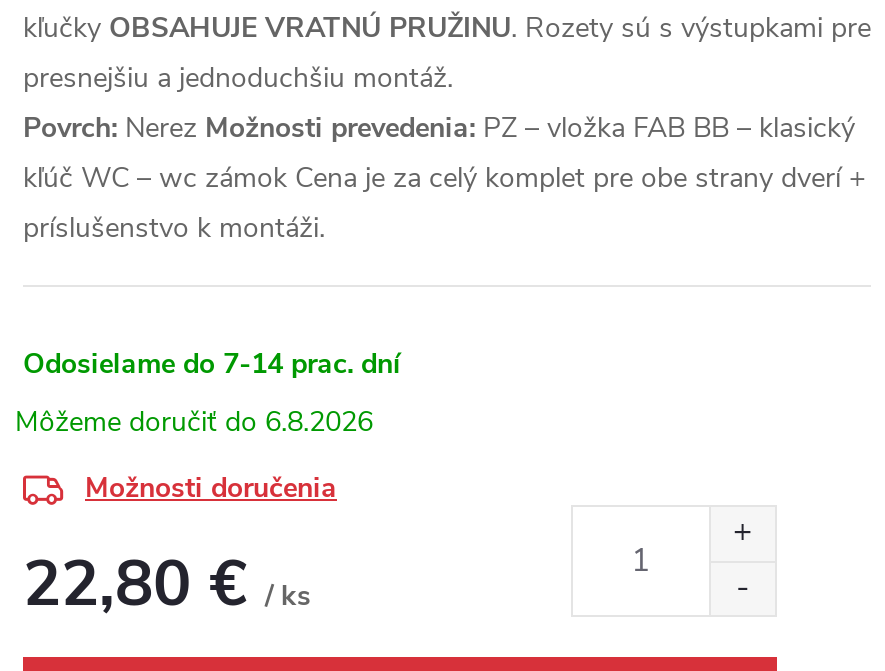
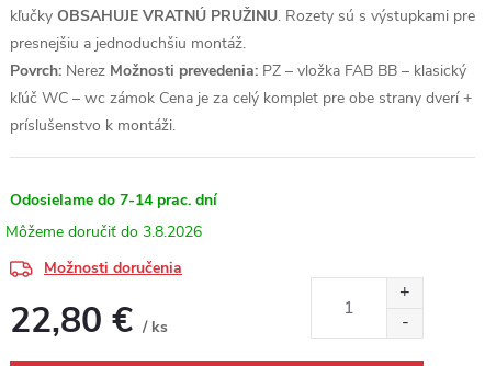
- 6.8.2026
+ 3.8.2026
